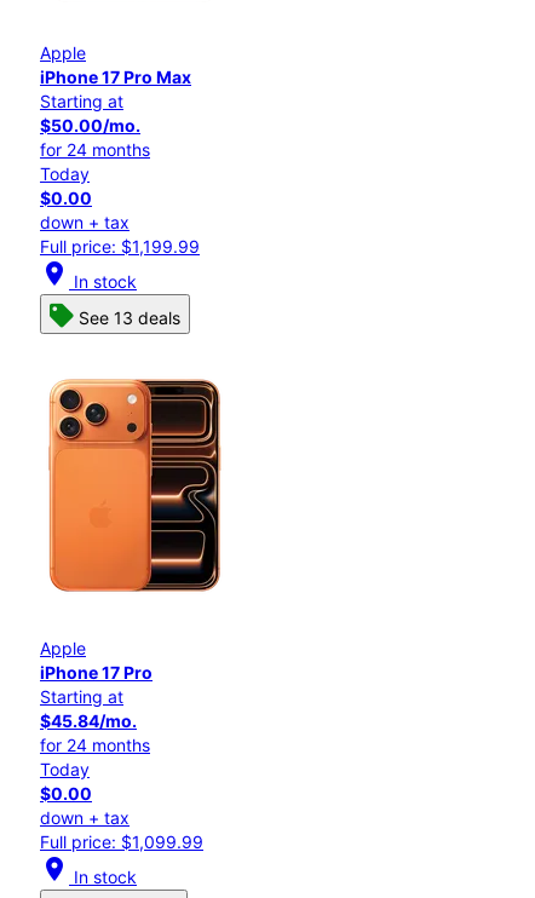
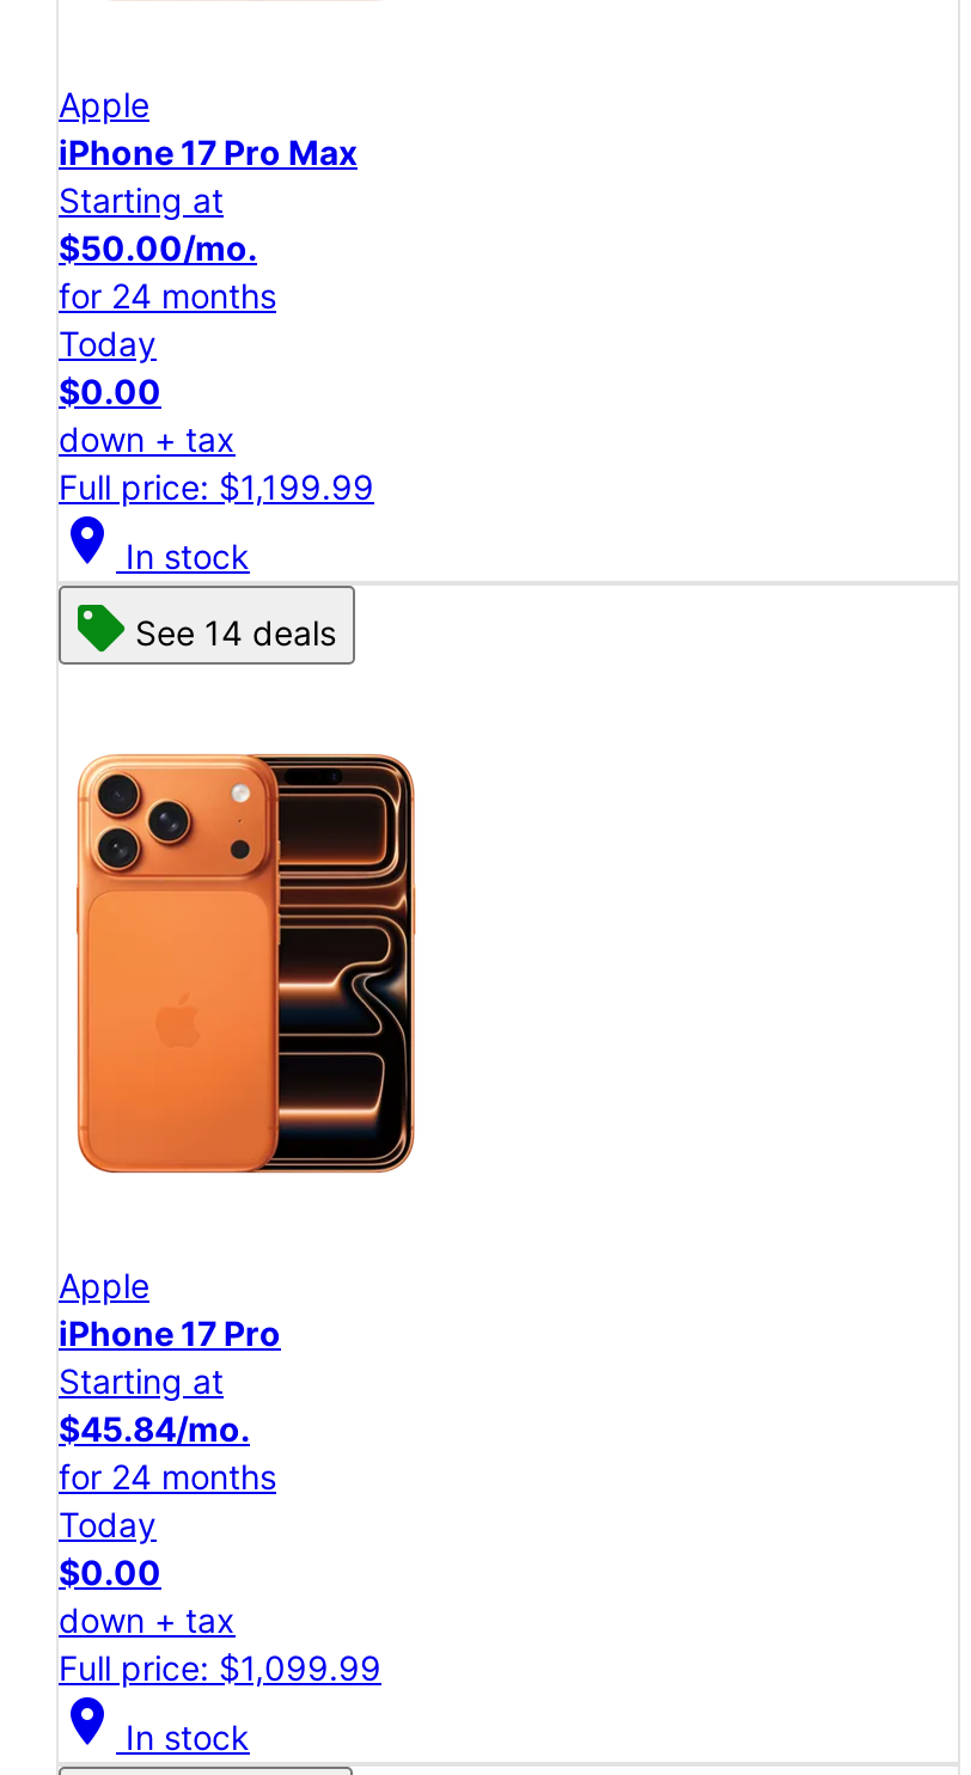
- See 13 deals
+ See 14 deals
